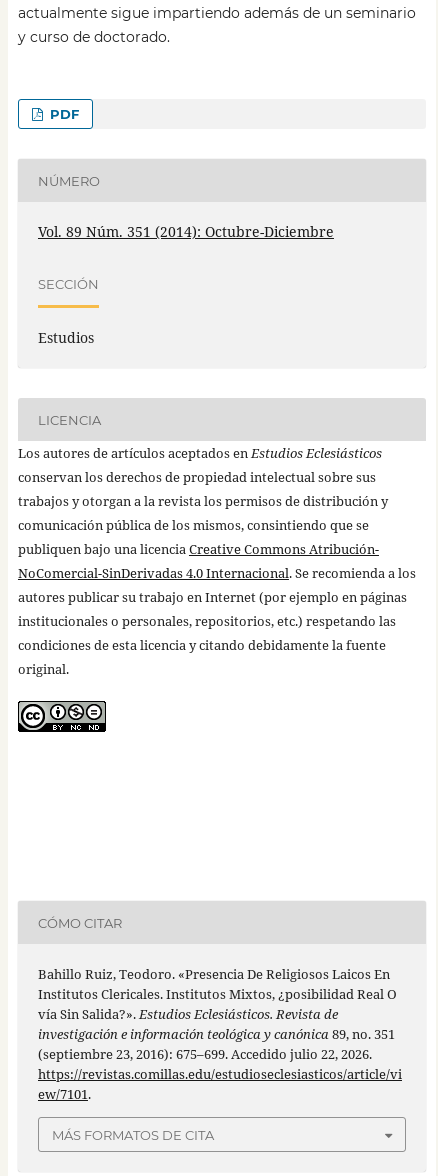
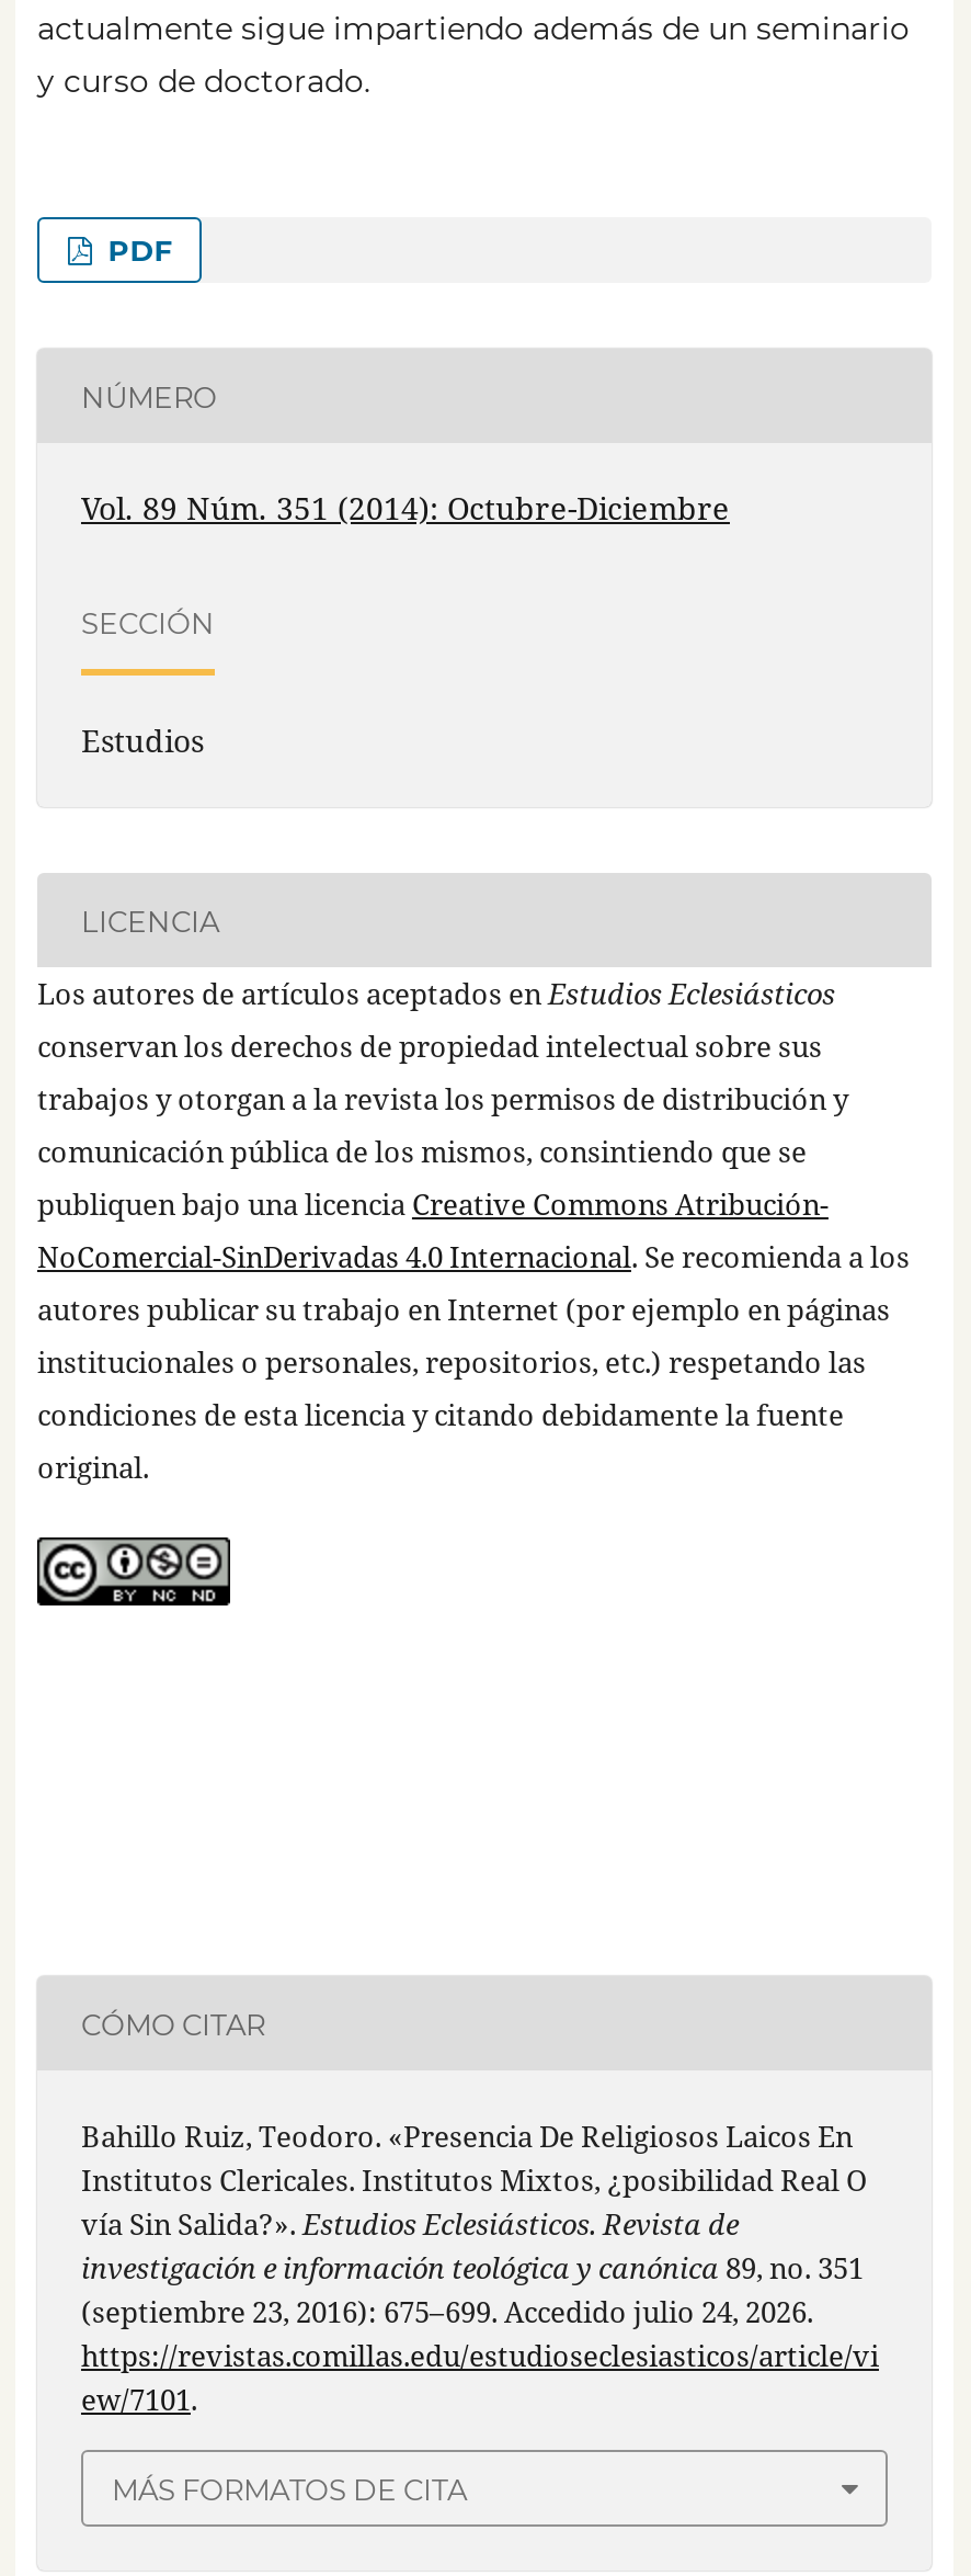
- (septiembre 23, 2016): 675–699. Accedido julio 22, 2026.
+ (septiembre 23, 2016): 675–699. Accedido julio 24, 2026.
